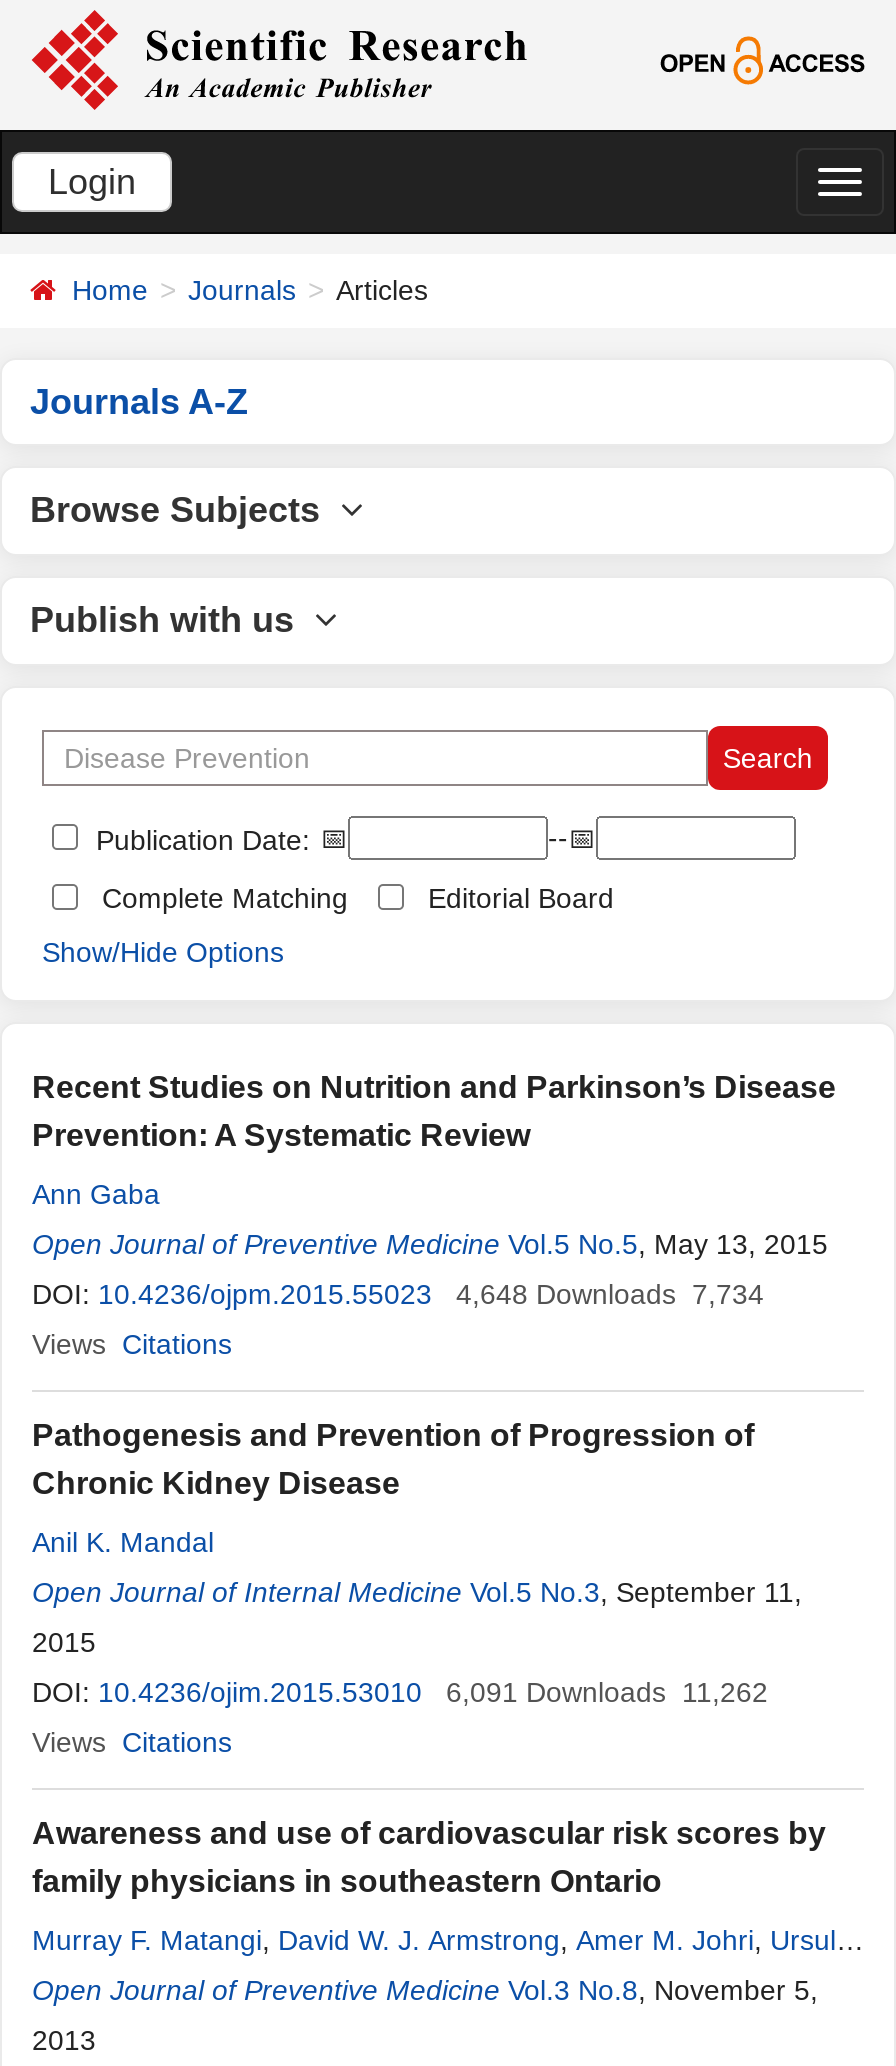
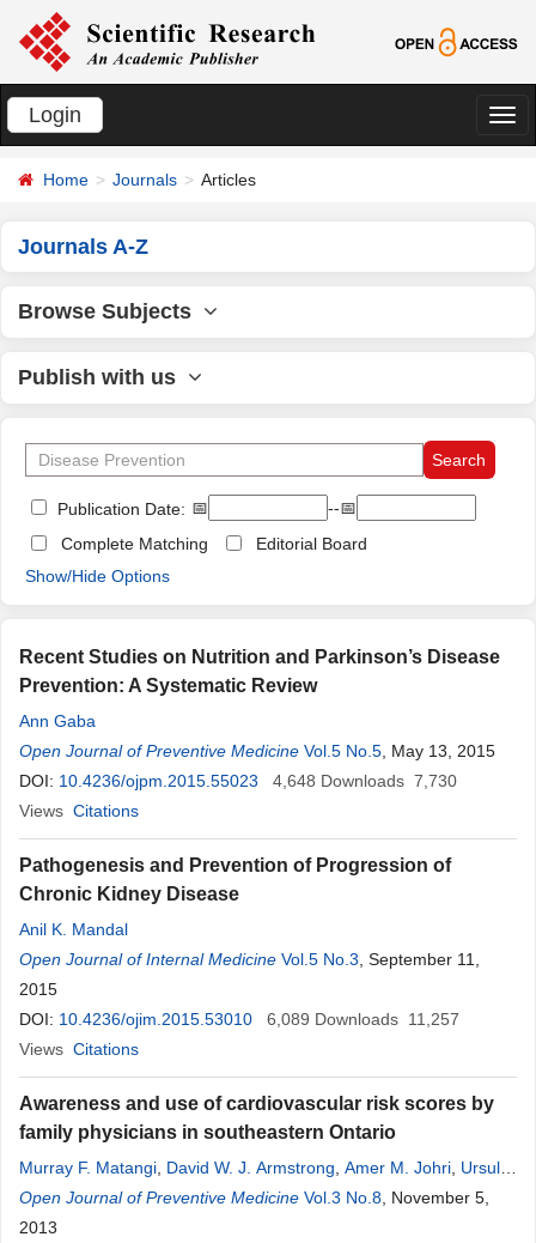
- DOI: 10.4236/ojpm.2015.55023 4,648 Downloads 7,734
+ DOI: 10.4236/ojpm.2015.55023 4,648 Downloads 7,730

- DOI: 10.4236/ojim.2015.53010 6,091 Downloads 11,262
+ DOI: 10.4236/ojim.2015.53010 6,089 Downloads 11,257
